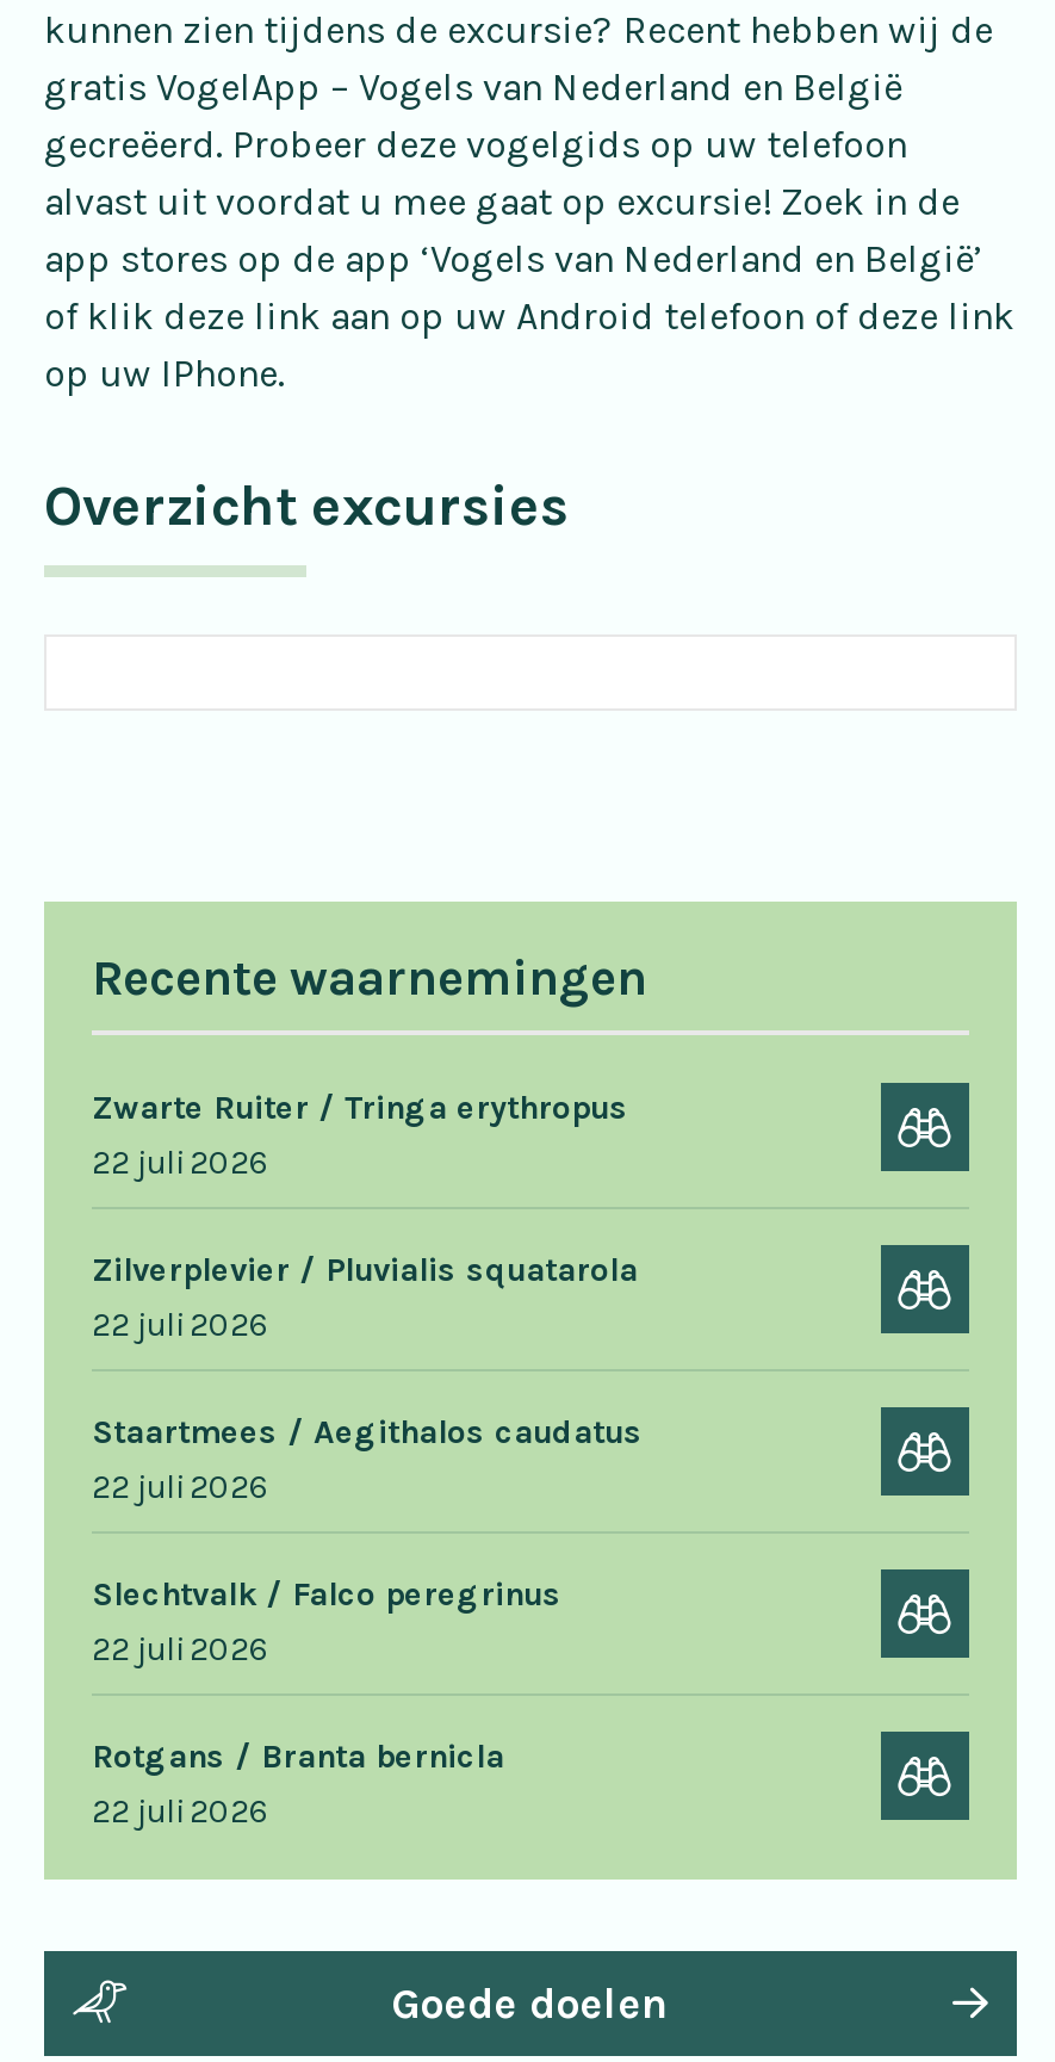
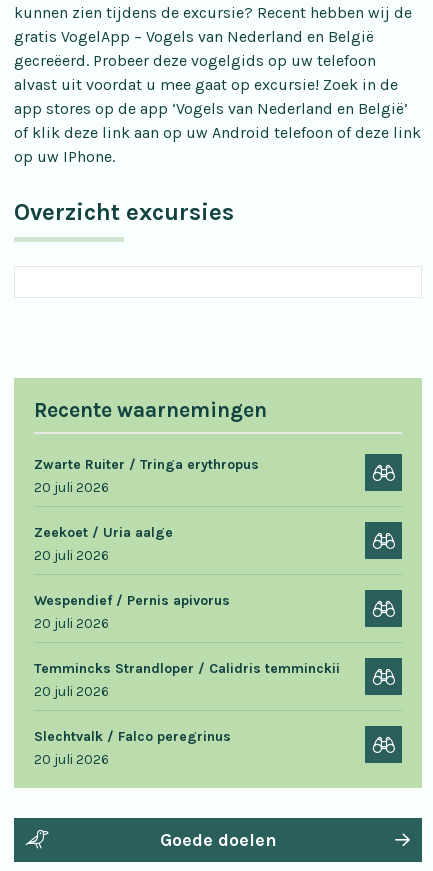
- 22 juli 2026
- Zilverplevier / Pluvialis squatarola
- 22 juli 2026
- Staartmees / Aegithalos caudatus
- 22 juli 2026
+ 20 juli 2026
+ Zeekoet / Uria aalge
+ 20 juli 2026
+ Wespendief / Pernis apivorus
+ 20 juli 2026
+ Temmincks Strandloper / Calidris temminckii
+ 20 juli 2026

moved down: Slechtvalk / Falco peregrinus

- 22 juli 2026
- Rotgans / Branta bernicla
- 22 juli 2026
+ 20 juli 2026
